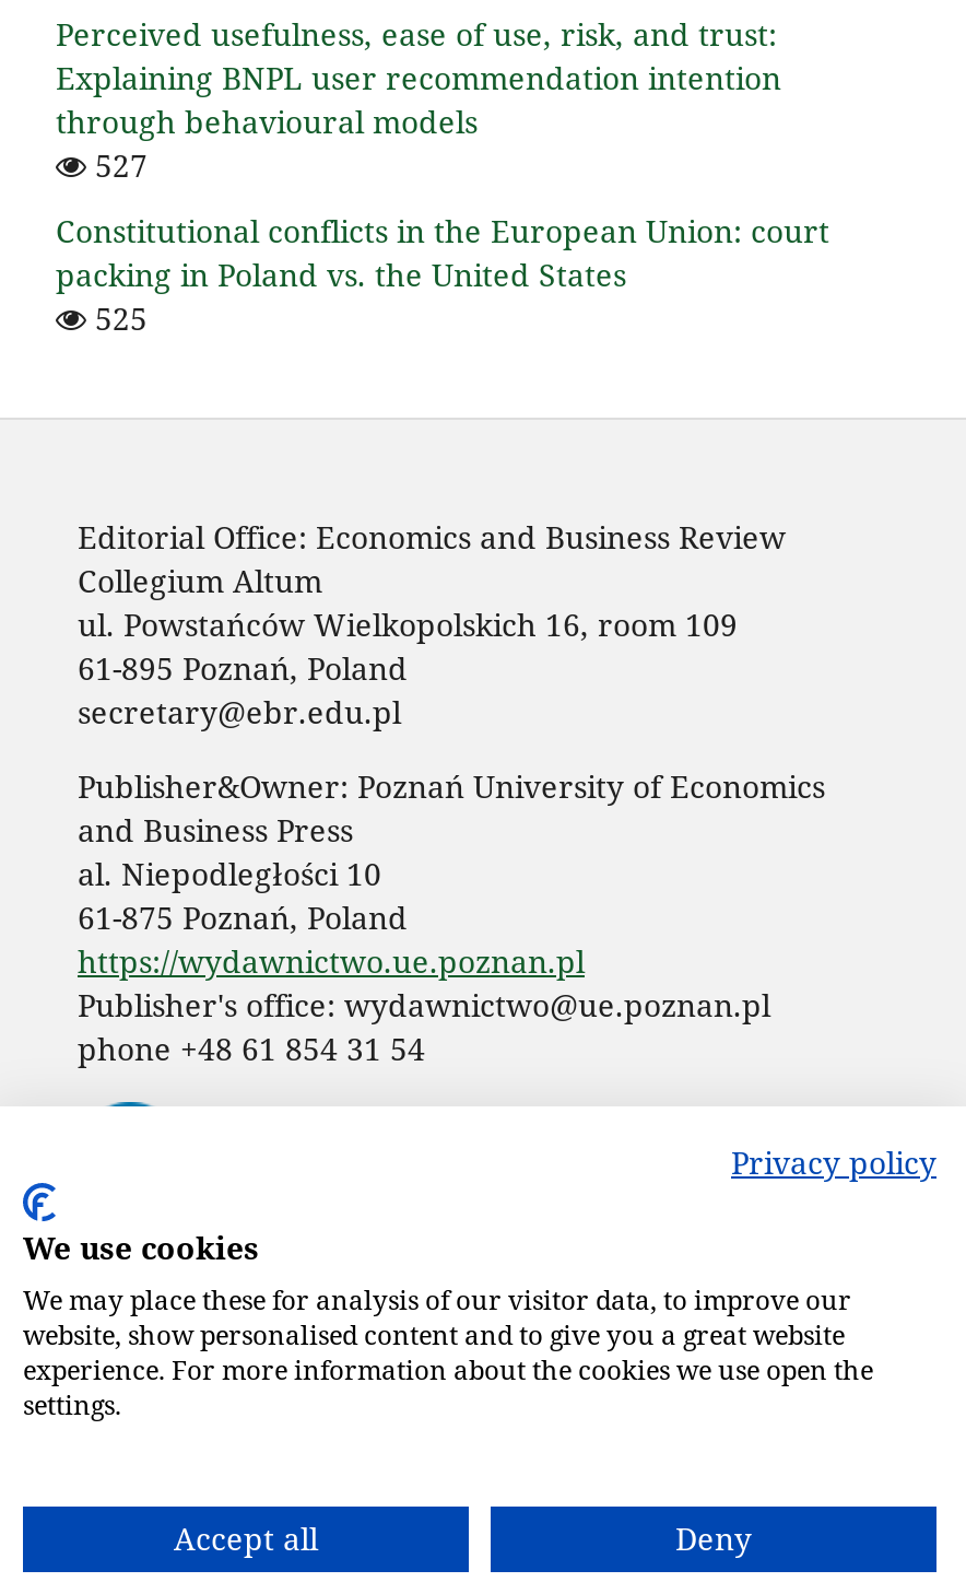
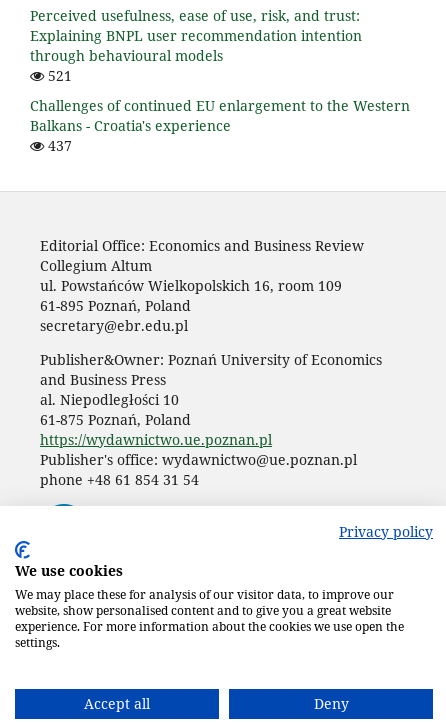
- 527
+ 521

- Constitutional conflicts in the European Union: court
- packing in Poland vs. the United States
- 525
+ Challenges of continued EU enlargement to the Western
+ Balkans - Croatia's experience
+ 437
